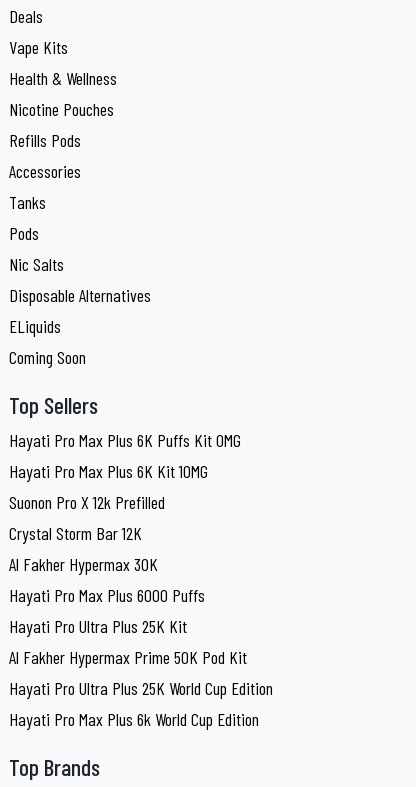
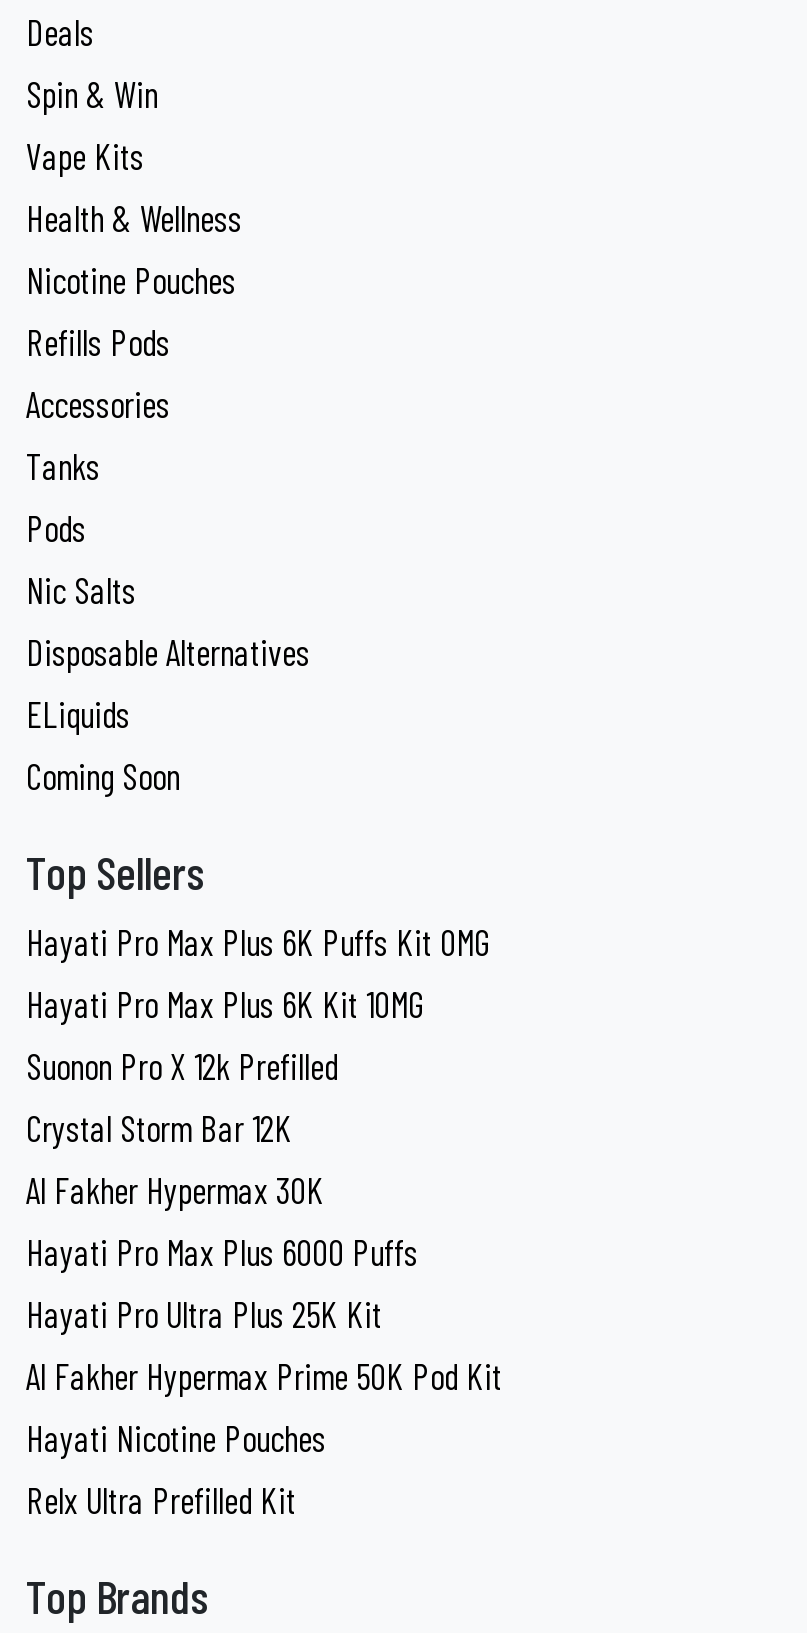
+ Spin & Win

- Hayati Pro Ultra Plus 25K World Cup Edition
- Hayati Pro Max Plus 6k World Cup Edition
+ Hayati Nicotine Pouches
+ Relx Ultra Prefilled Kit
